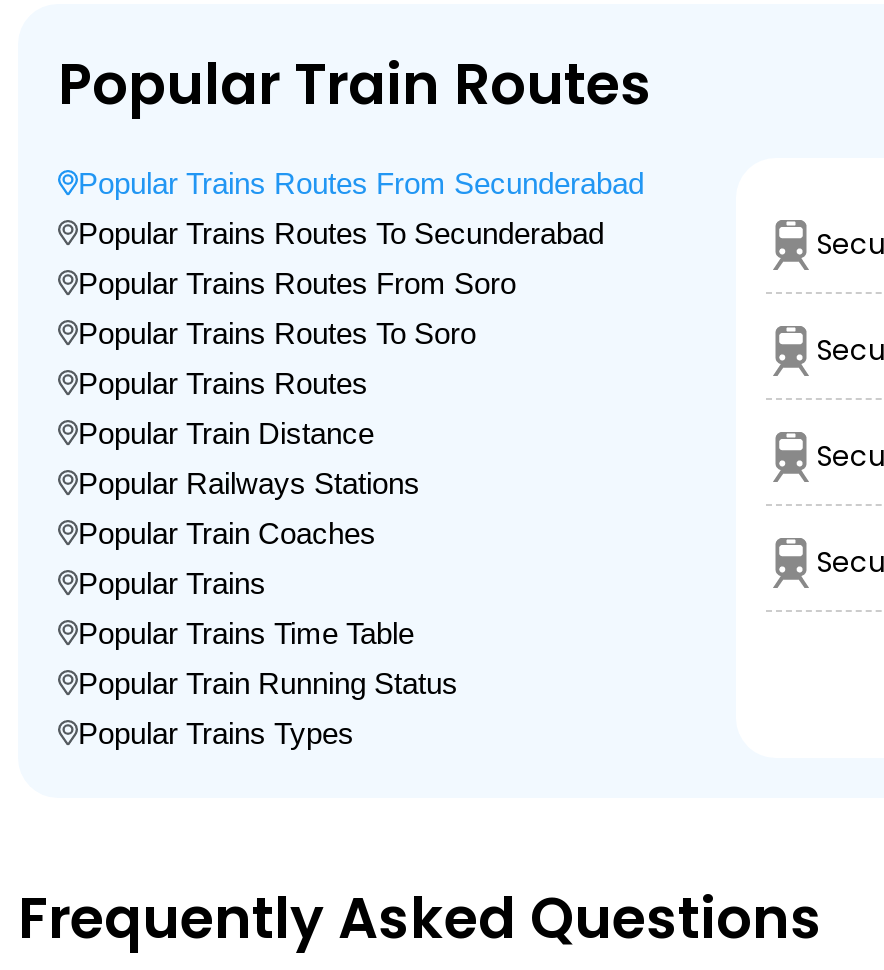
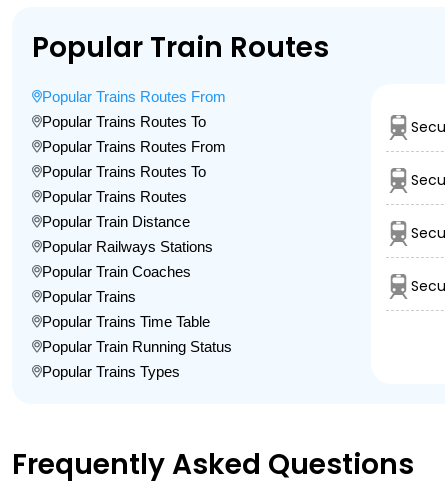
- Popular Trains Routes From Secunderabad
+ Popular Trains Routes From

- Popular Trains Routes To Secunderabad
+ Popular Trains Routes To

- Popular Trains Routes From Soro
+ Popular Trains Routes From

- Popular Trains Routes To Soro
+ Popular Trains Routes To
